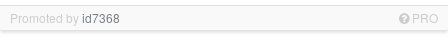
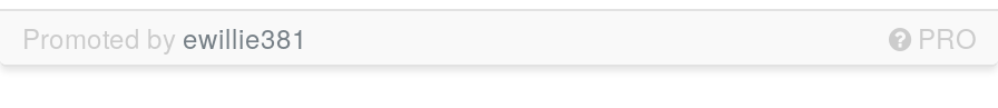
- Promoted by id7368
+ Promoted by ewillie381
